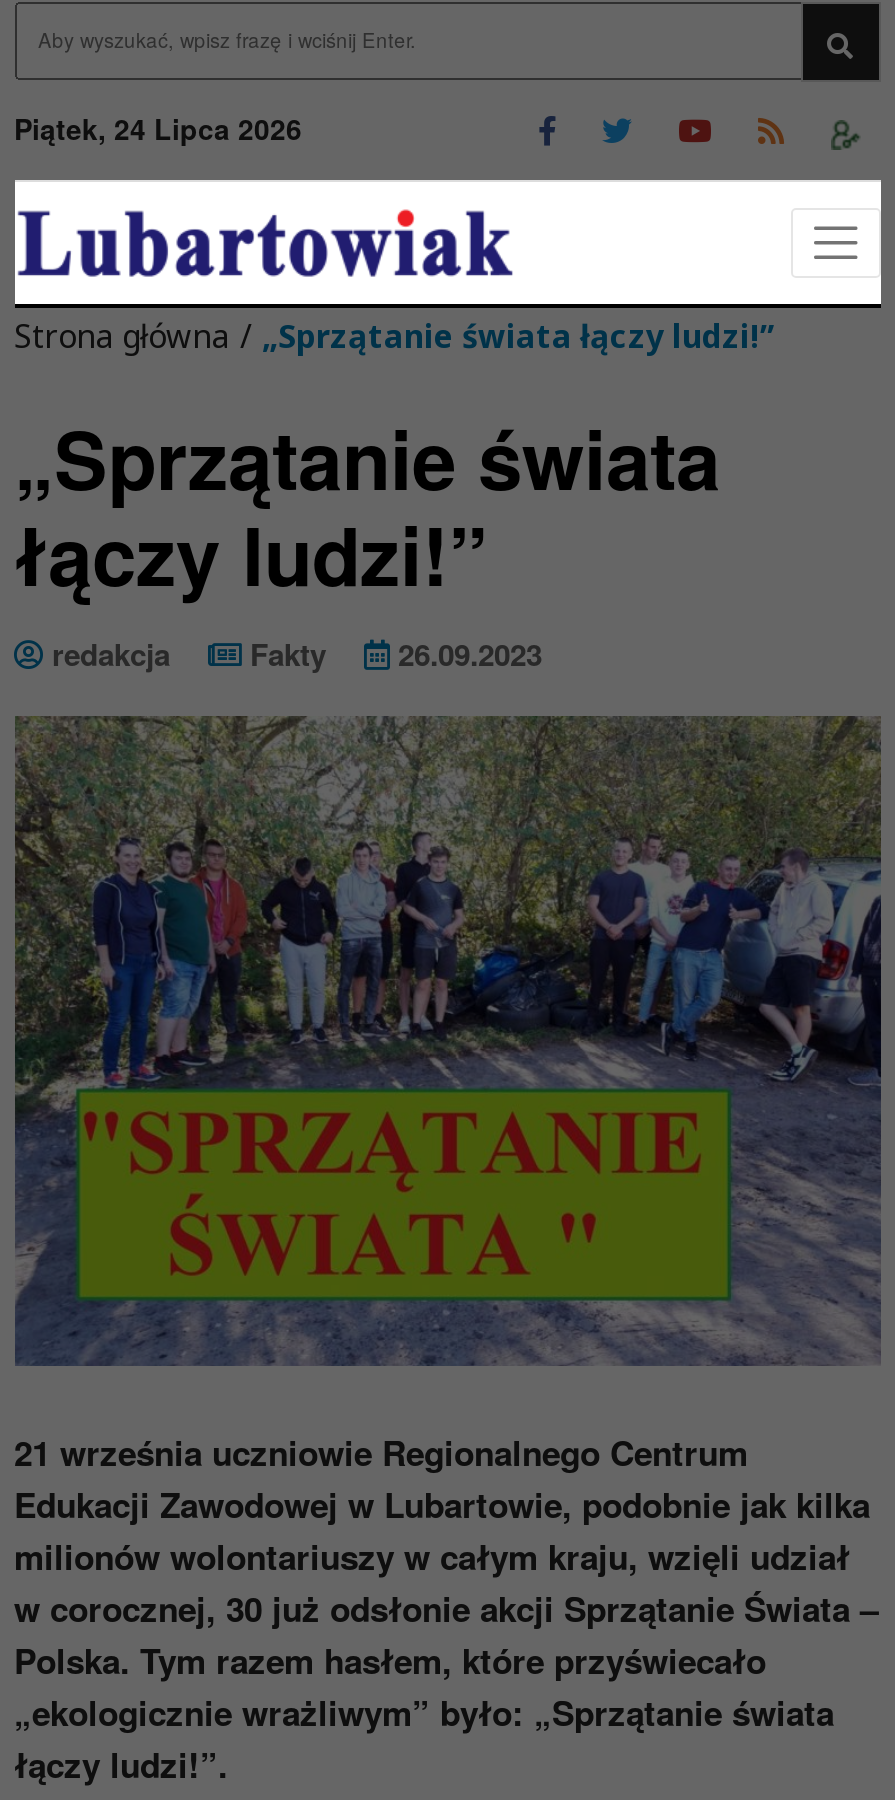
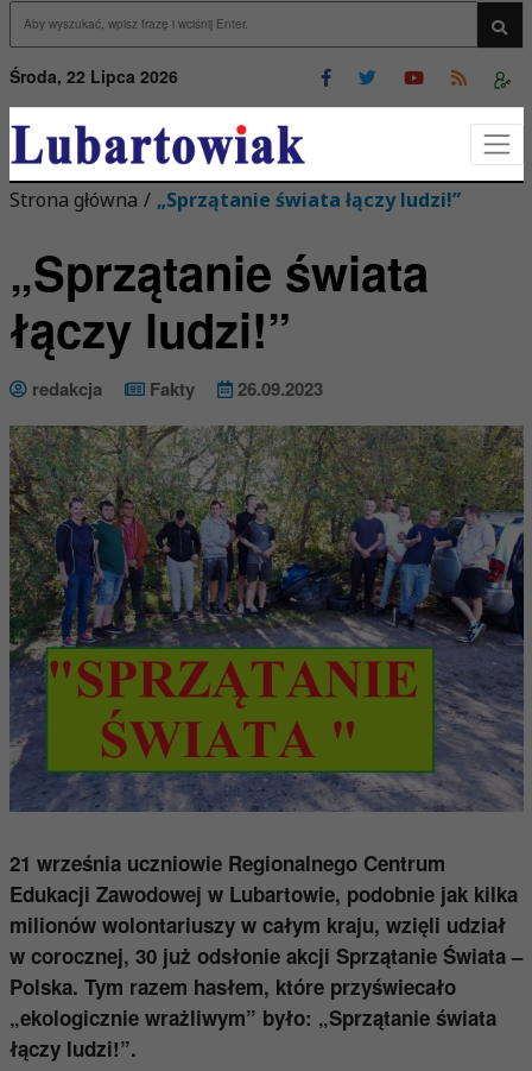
- Piątek, 24 Lipca 2026
+ Środa, 22 Lipca 2026
